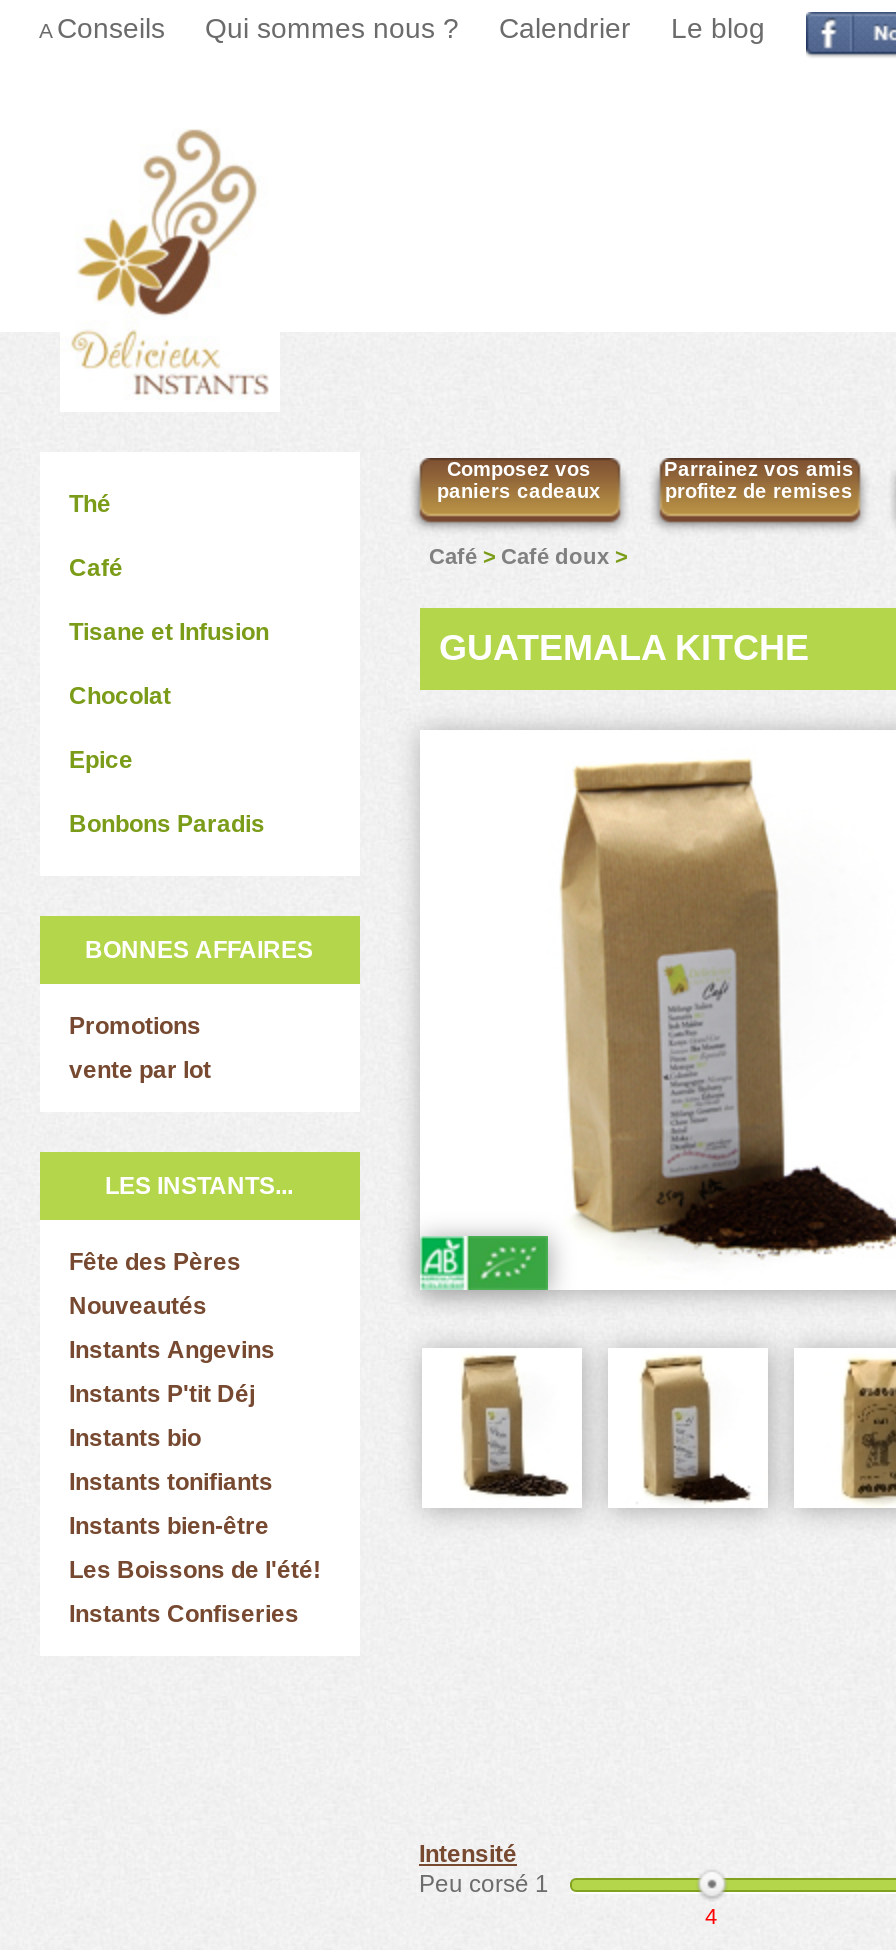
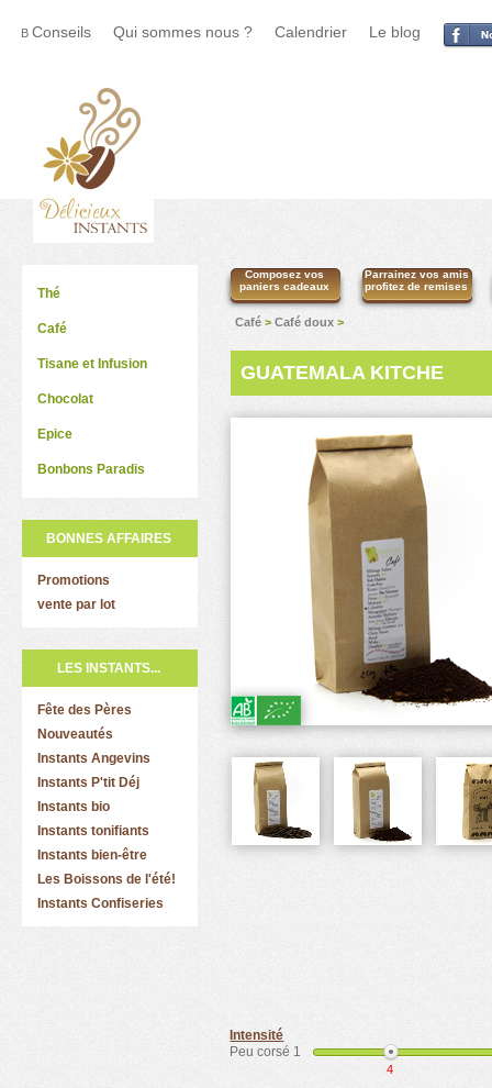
- A Conseils
+ B Conseils
